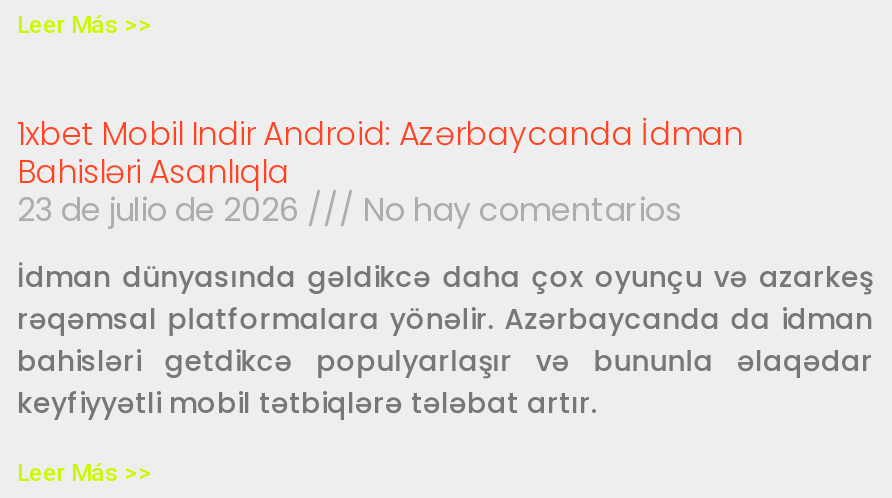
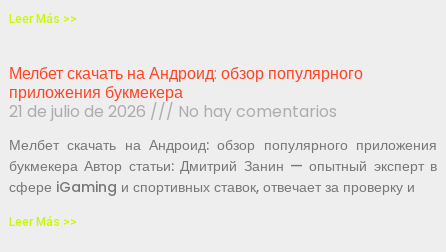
- 1xbet Mobil Indir Android: Azərbaycanda İdman
- Bahisləri Asanlıqla
- 23 de julio de 2026
+ Мелбет скачать на Андроид: обзор популярного
+ приложения букмекера
+ 21 de julio de 2026

- İdman dünyasında gəldikcə daha çox oyunçu və azarkeş
- rəqəmsal platformalara yönəlir. Azərbaycanda da idman
- bahisləri getdikcə populyarlaşır və bununla əlaqədar
- keyfiyyətli mobil tətbiqlərə tələbat artır.
+ Мелбет скачать на Андроид: обзор популярного приложения
+ букмекера Автор статьи: Дмитрий Занин — опытный эксперт в
+ сфере iGaming и спортивных ставок, отвечает за проверку и
